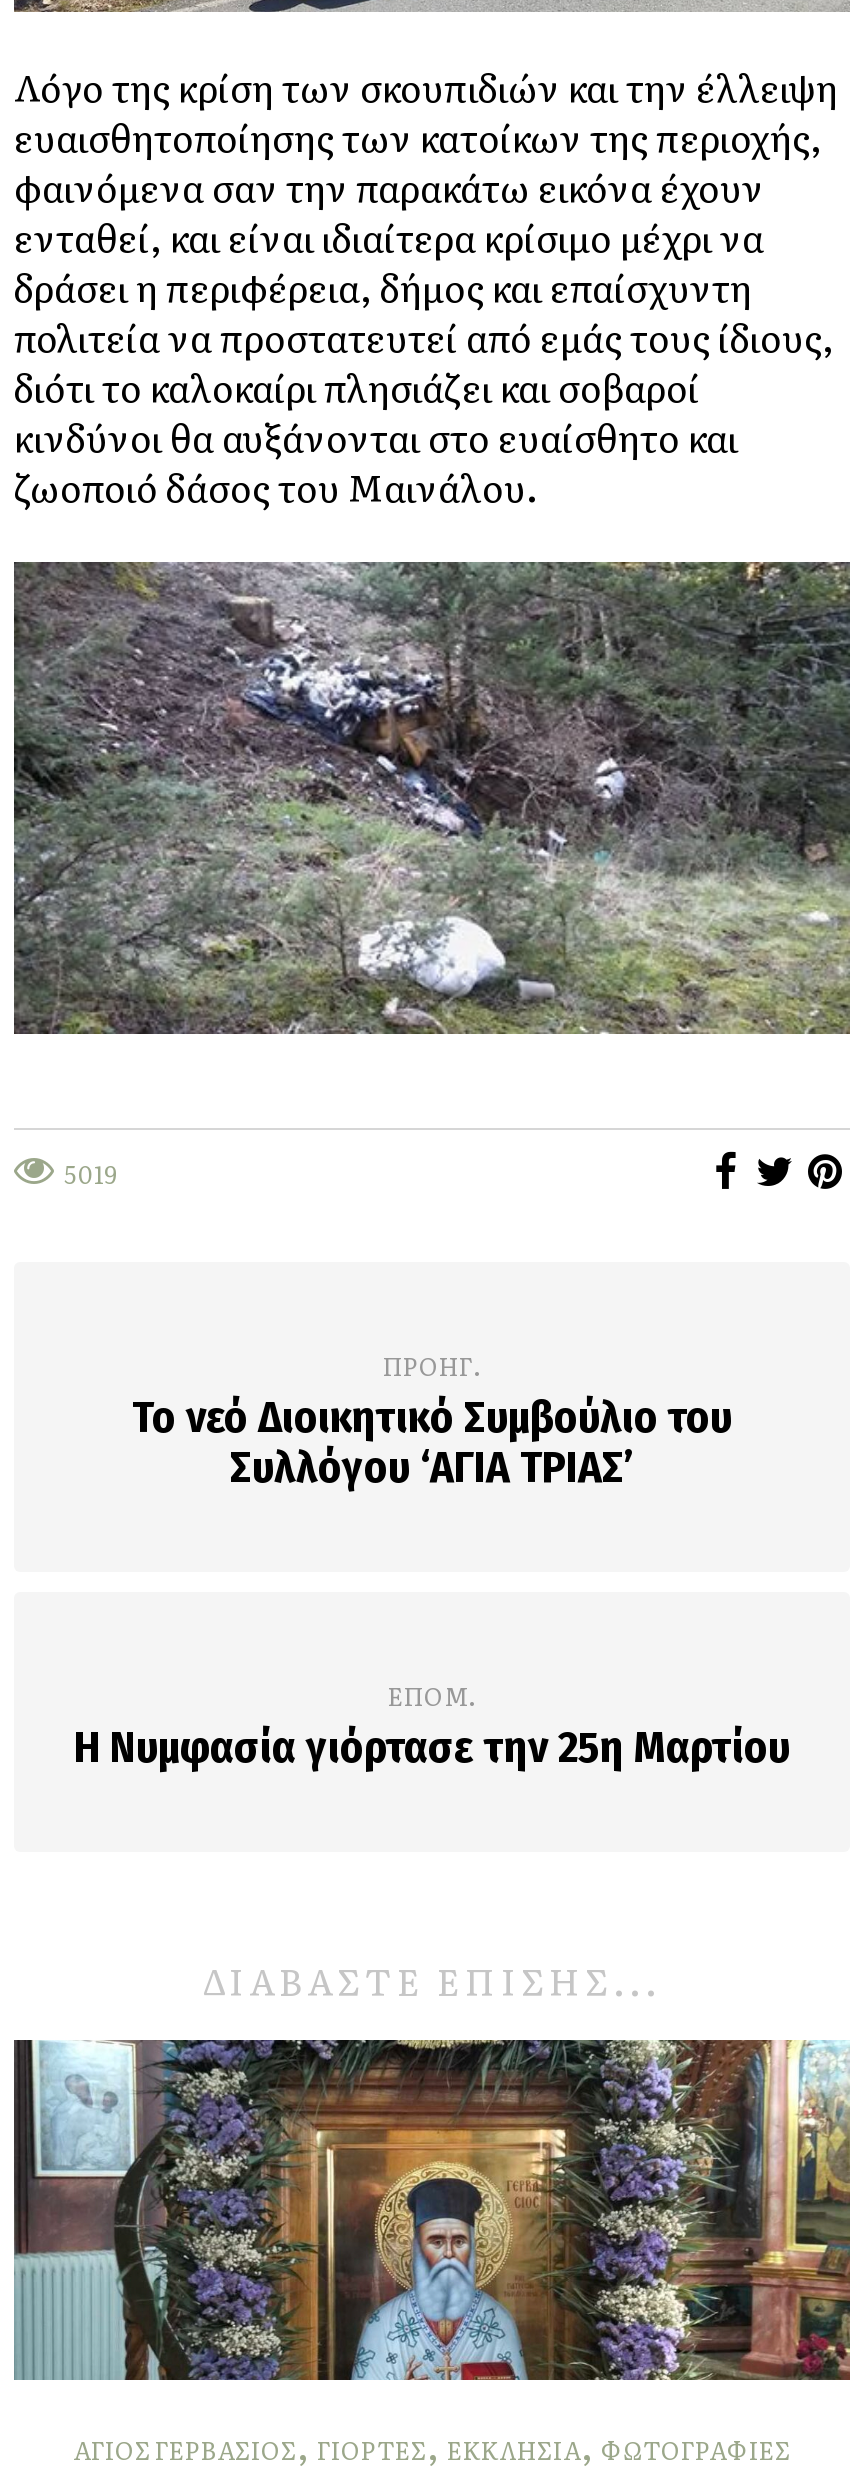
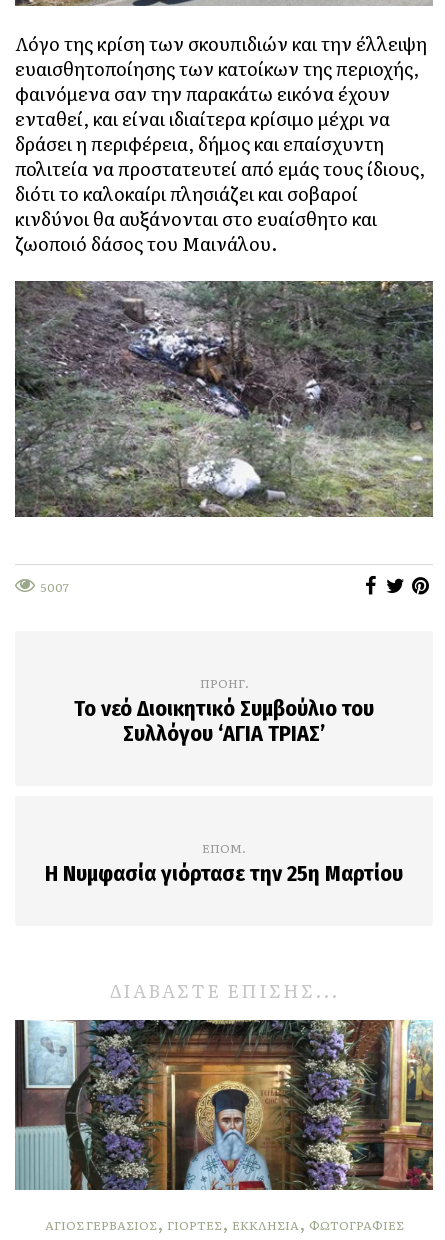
- 5019
+ 5007
